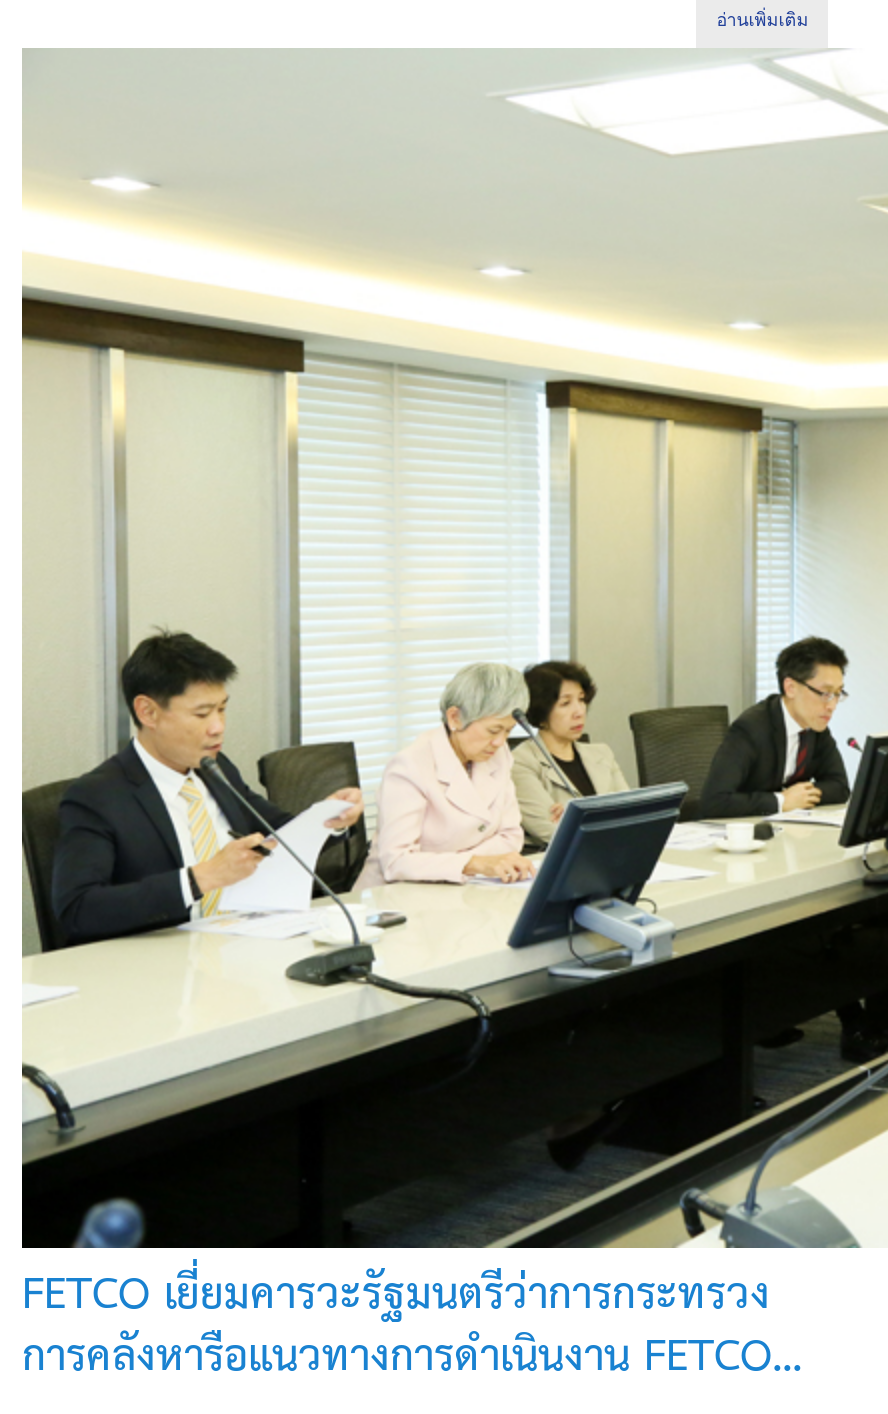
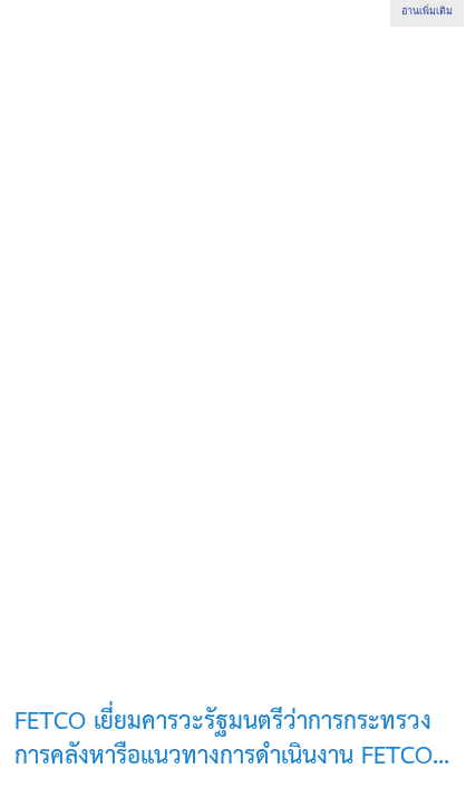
- [image]
